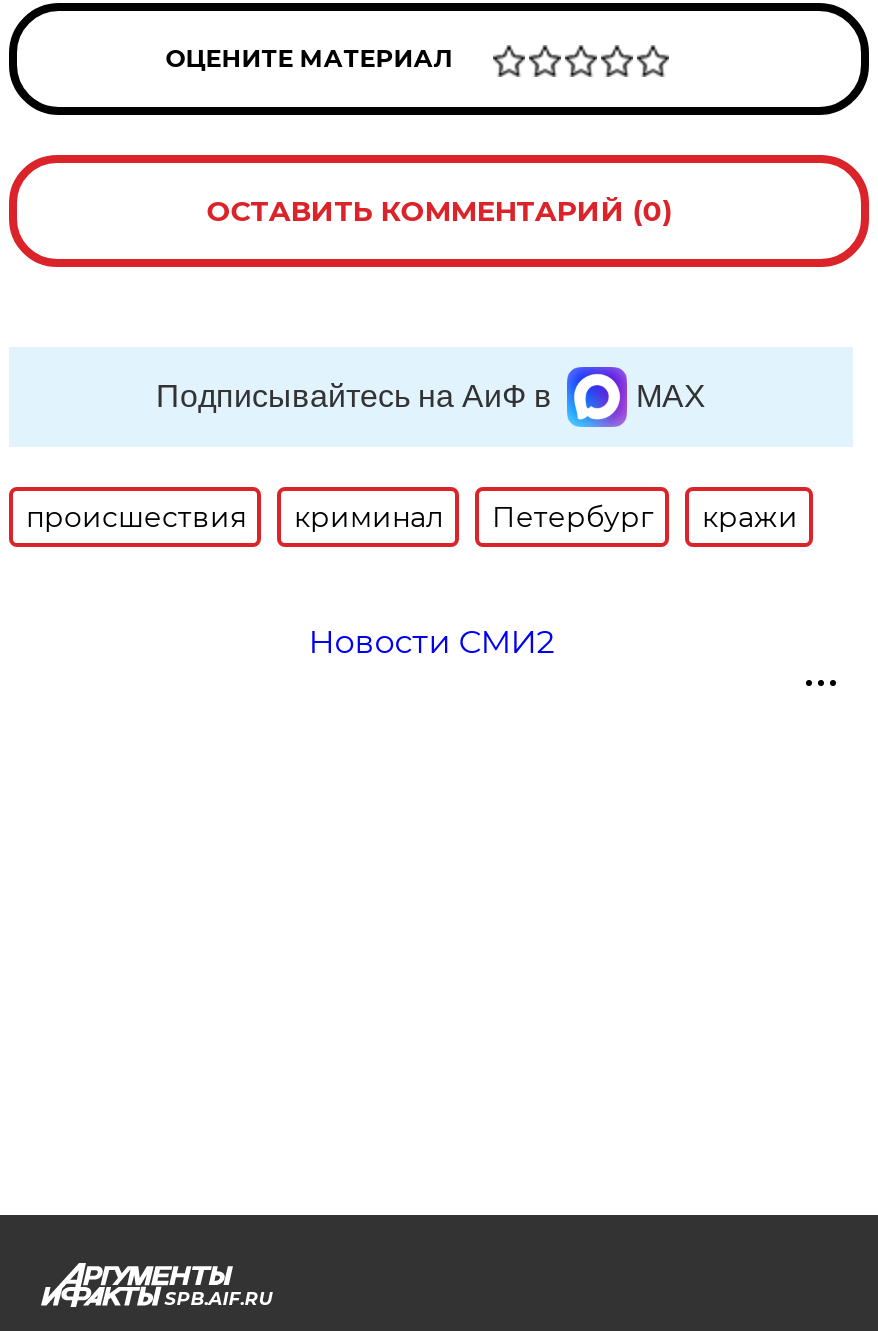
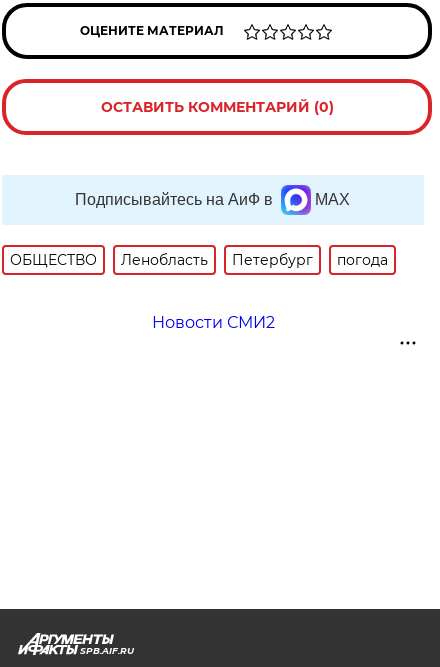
- происшествия
- криминал
+ ОБЩЕСТВО
+ Ленобласть

- кражи
+ погода
